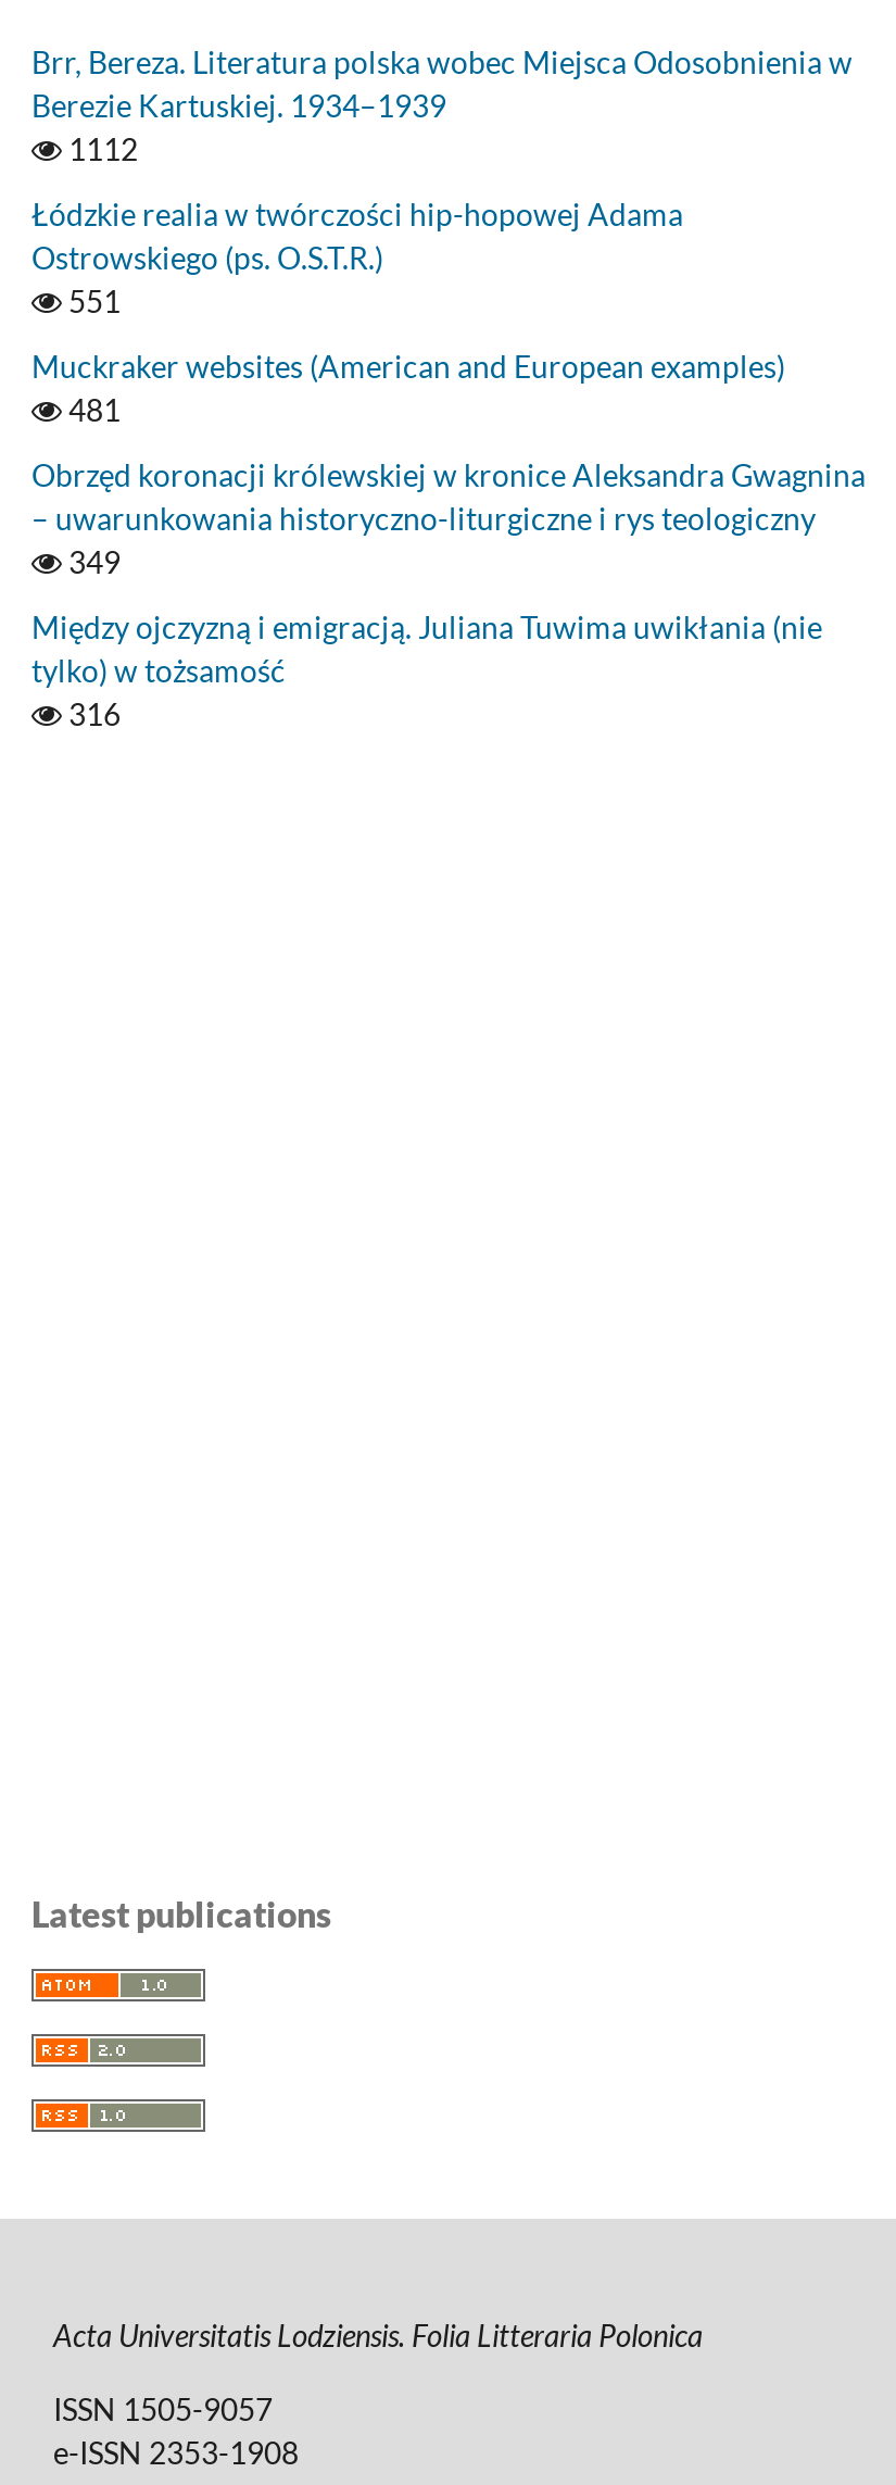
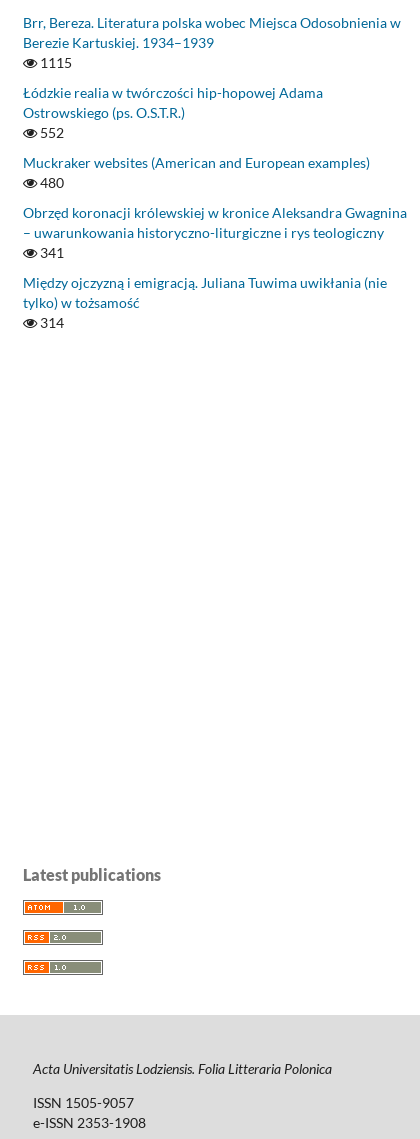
- 1112
+ 1115

- 551
+ 552

- 481
+ 480

- 349
+ 341

- 316
+ 314
